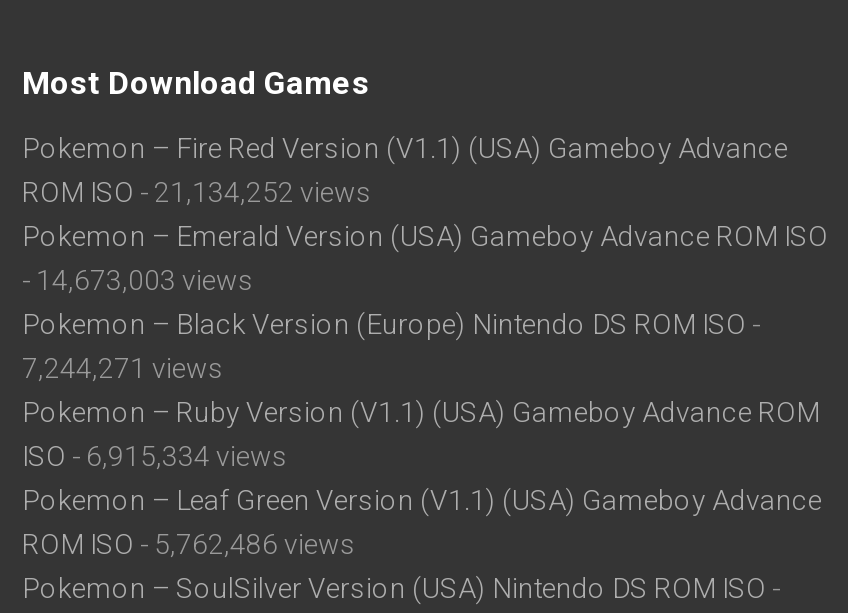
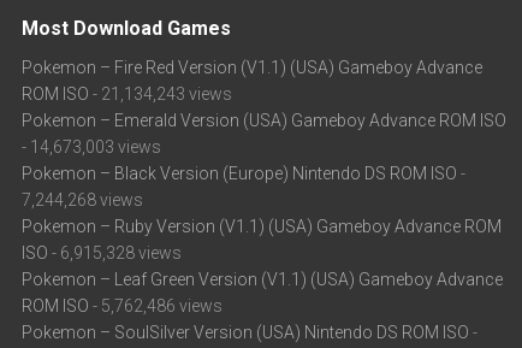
- ROM ISO - 21,134,252 views
+ ROM ISO - 21,134,243 views

- 7,244,271 views
+ 7,244,268 views

- ISO - 6,915,334 views
+ ISO - 6,915,328 views
